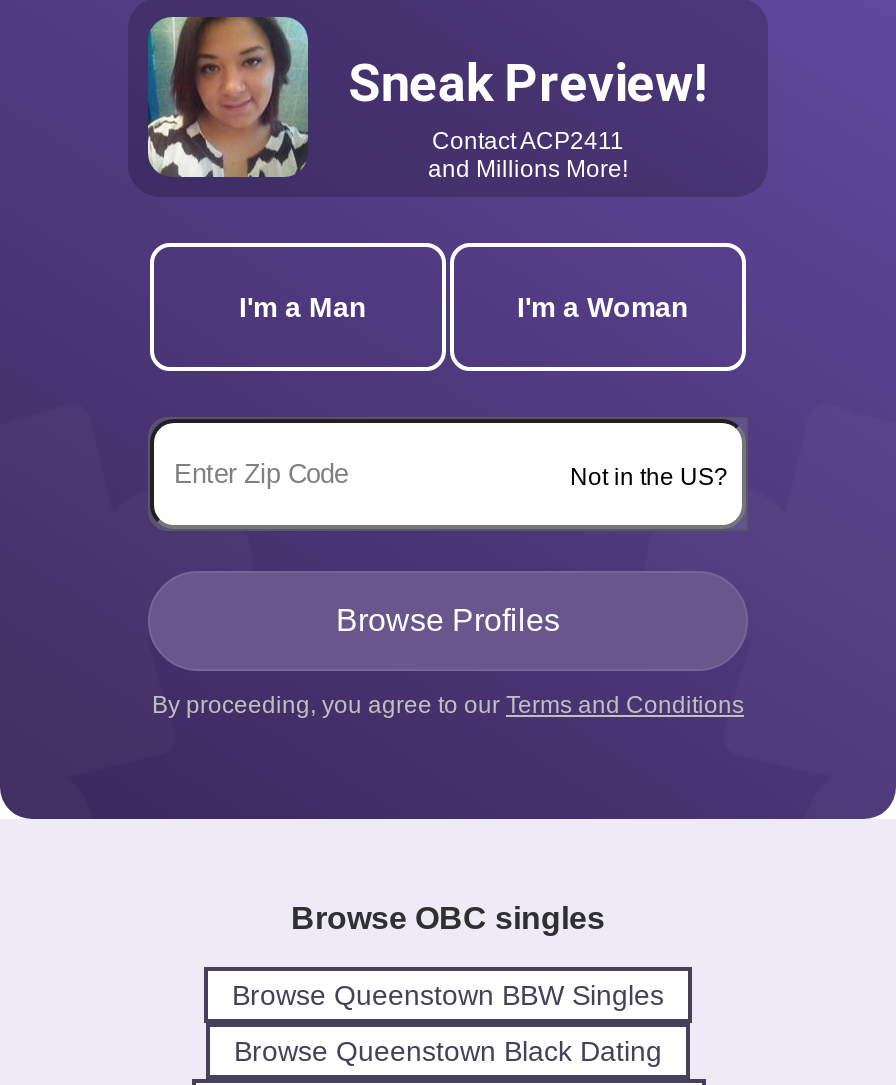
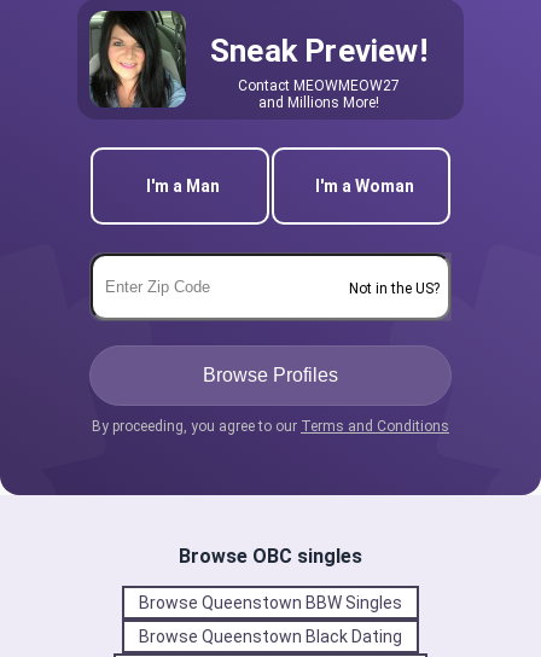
- [image]
+ [image]

- ContactACP2411
+ ContactMEOWMEOW27
